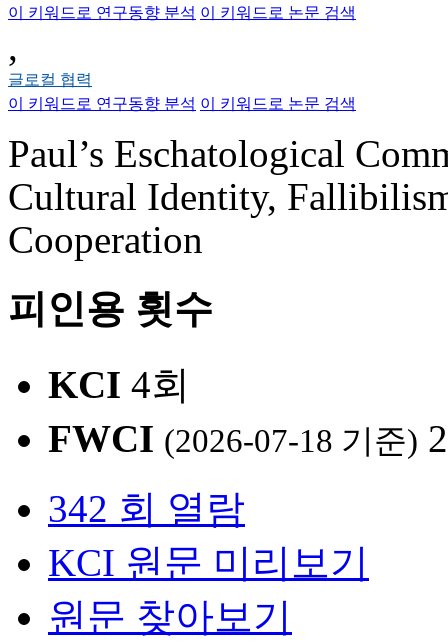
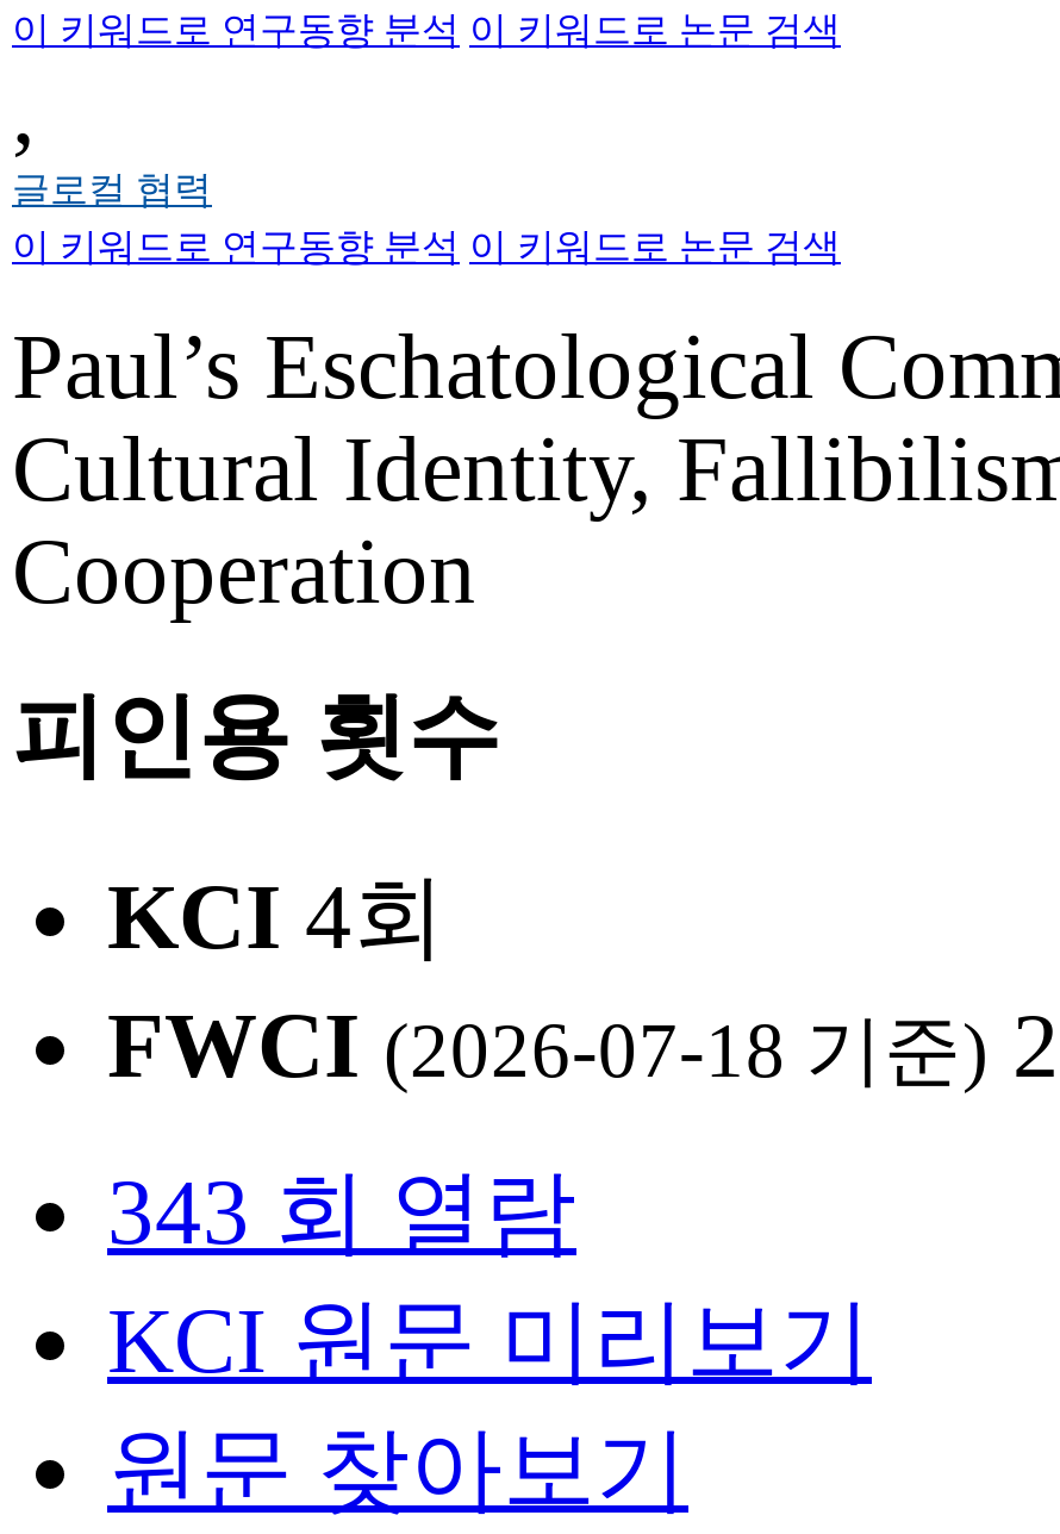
- 342 회 열람
+ 343 회 열람
